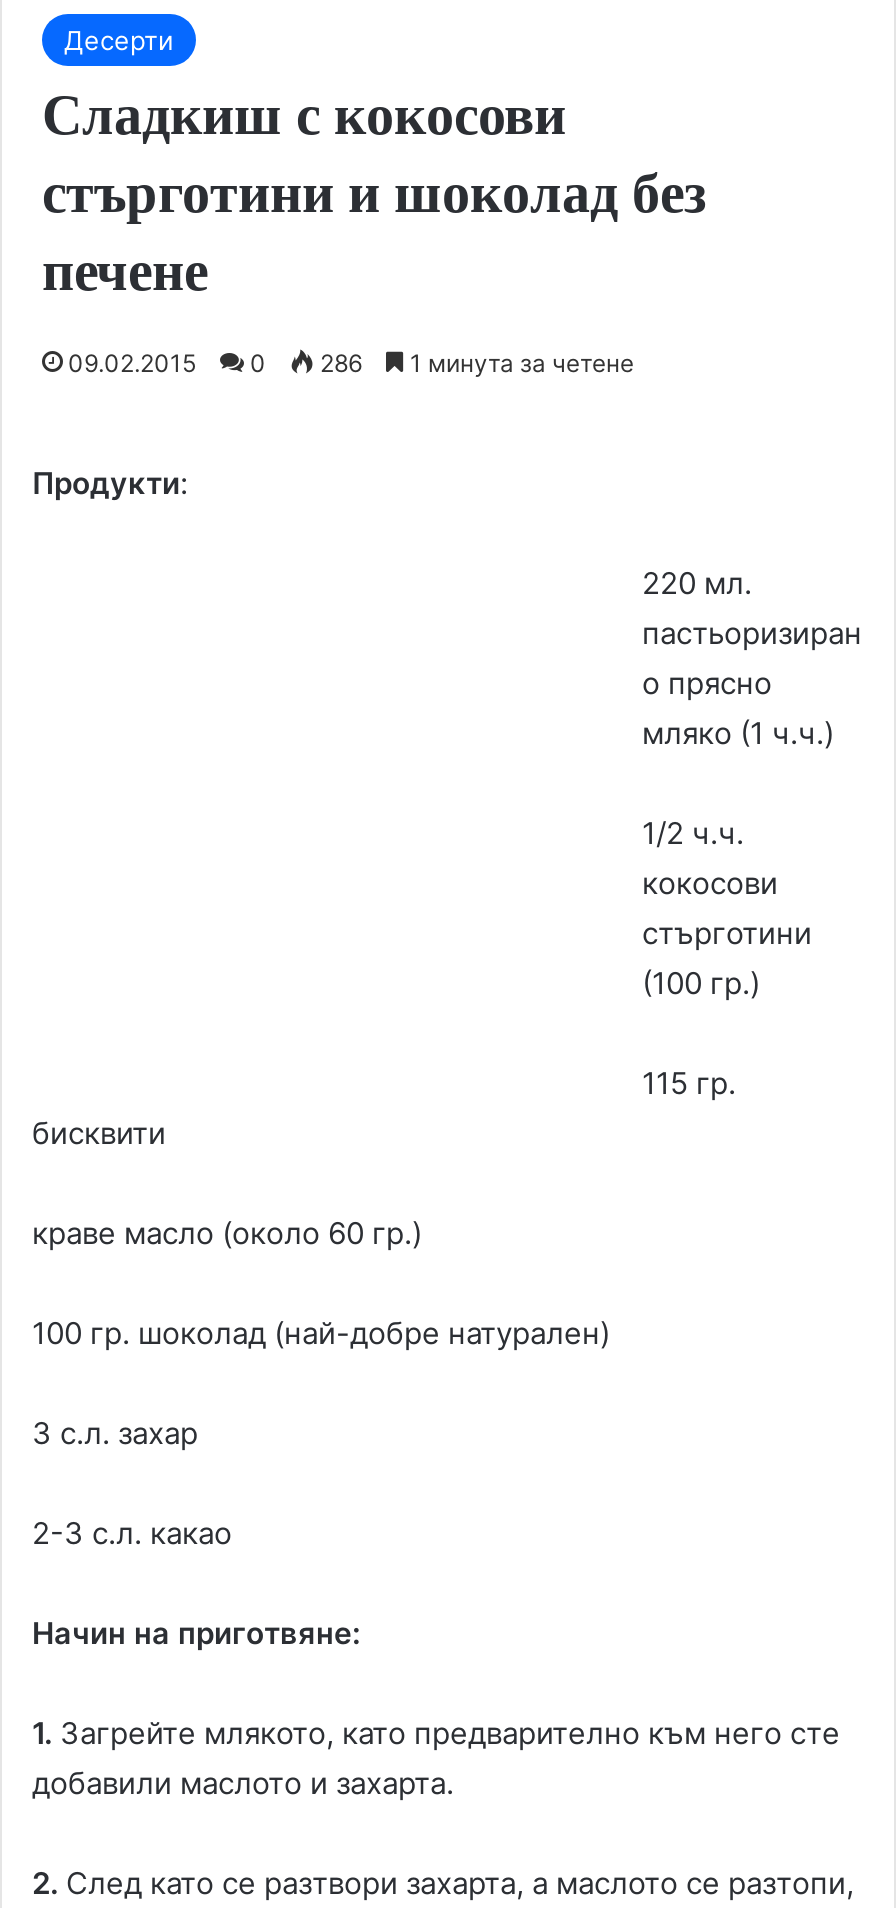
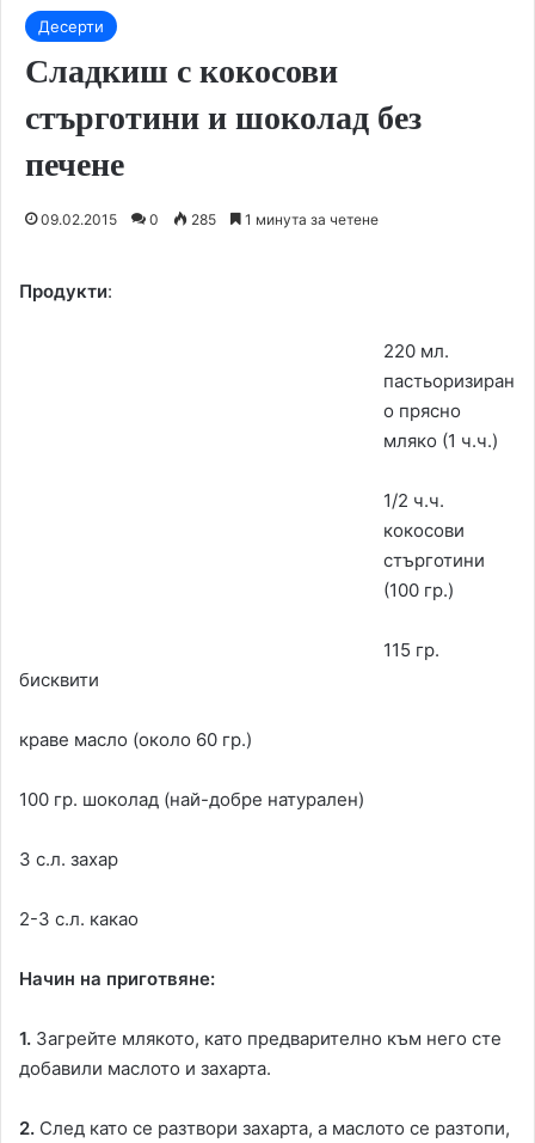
- 286
+ 285
